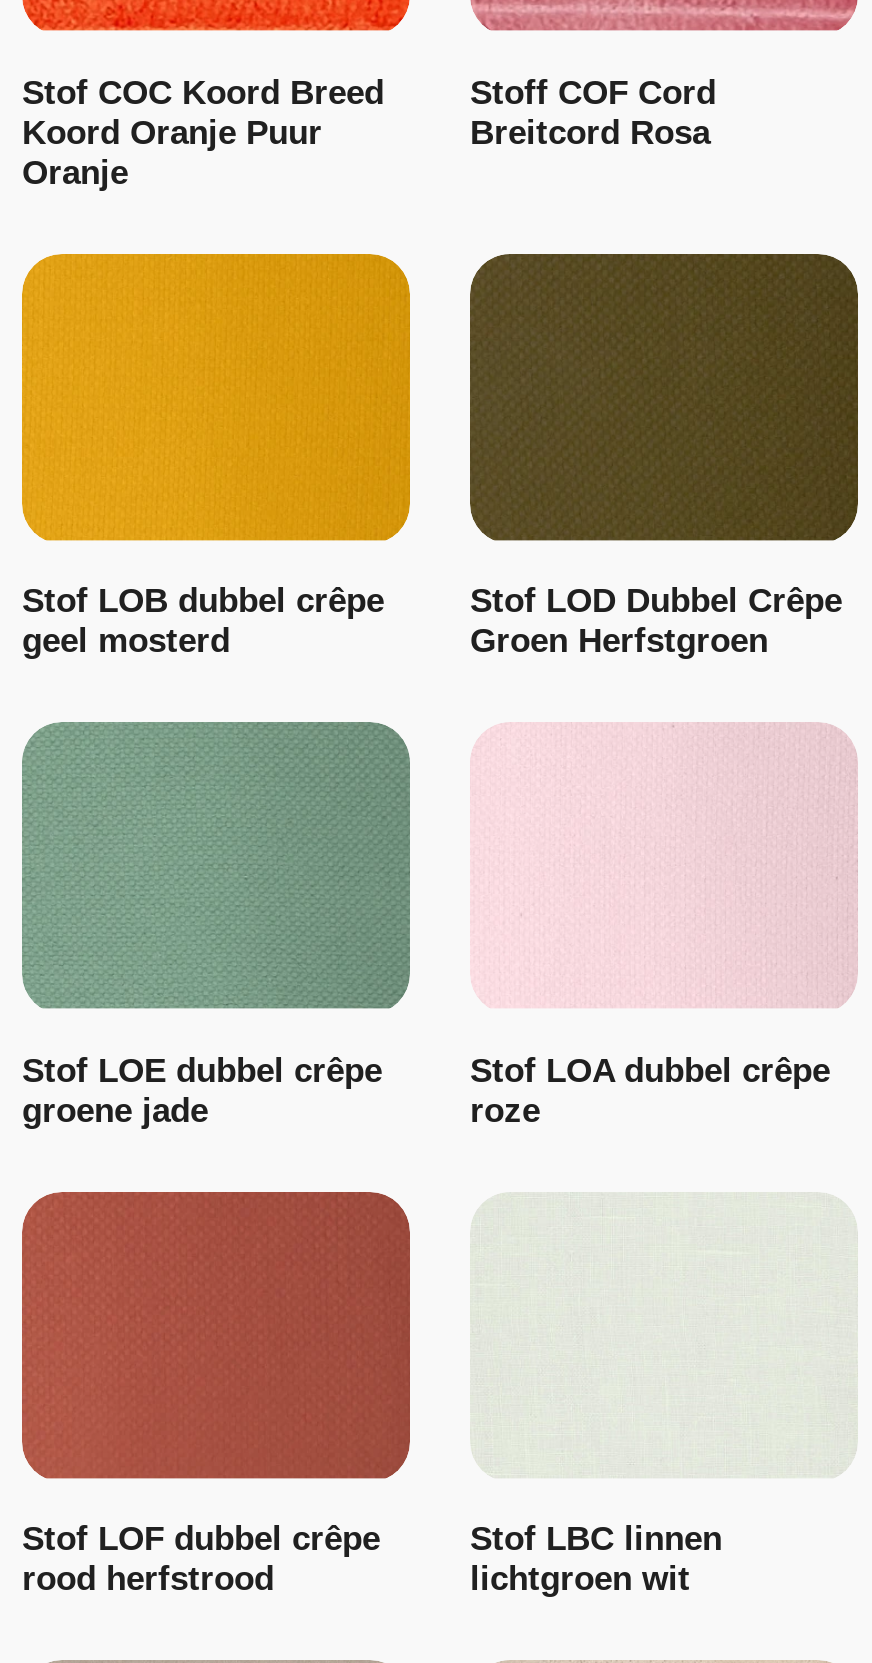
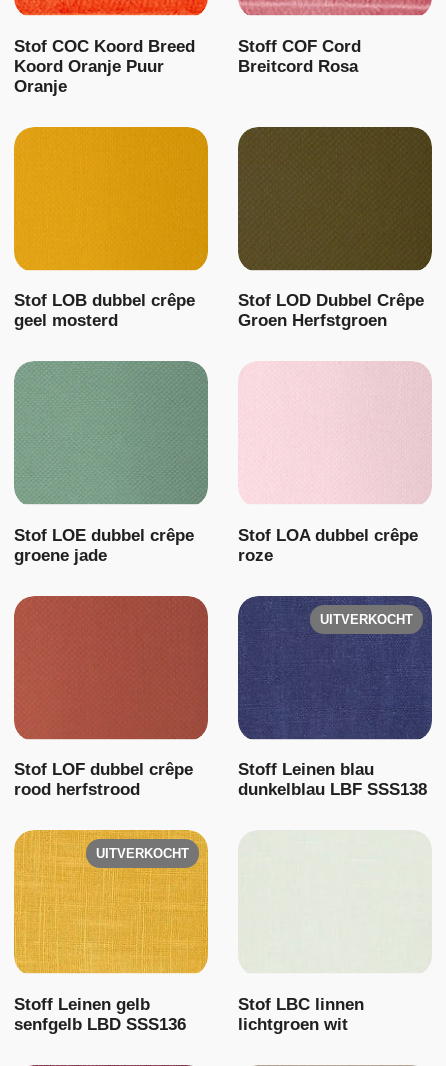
+ [image]
+ UITVERKOCHT

+ Stoff Leinen gelb
+ senfgelb LBD SSS136

+ Stoff Leinen blau
+ dunkelblau LBF SSS138

+ [image]
+ UITVERKOCHT
